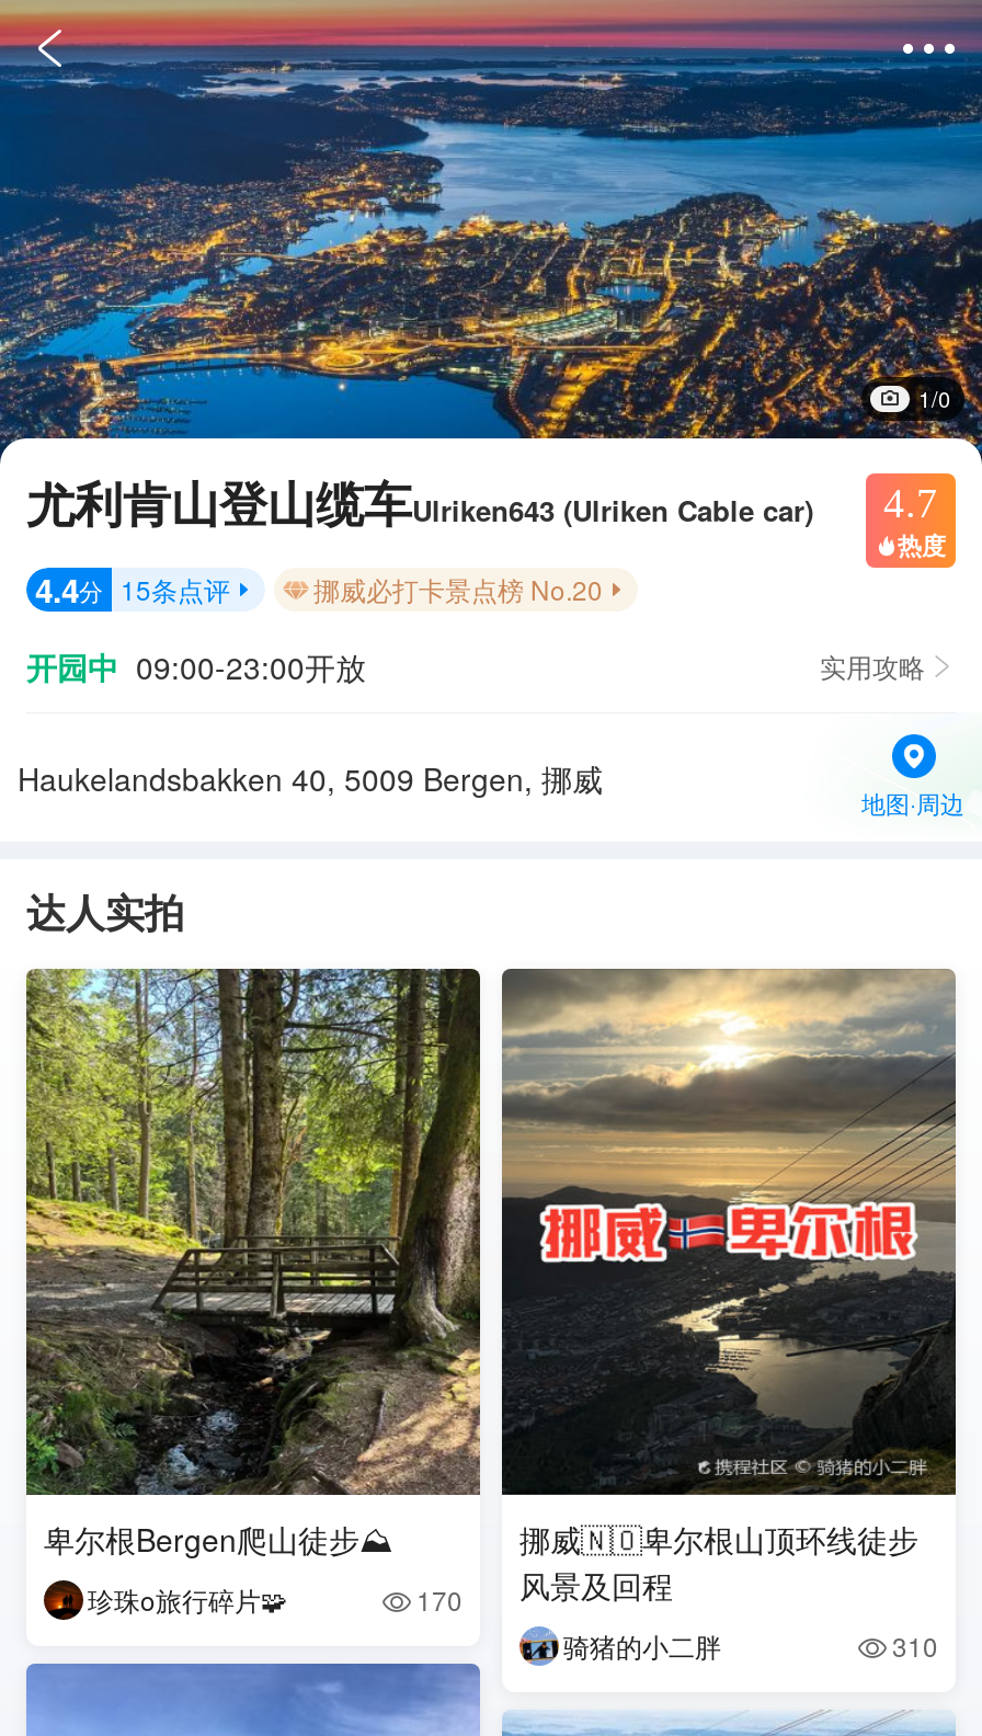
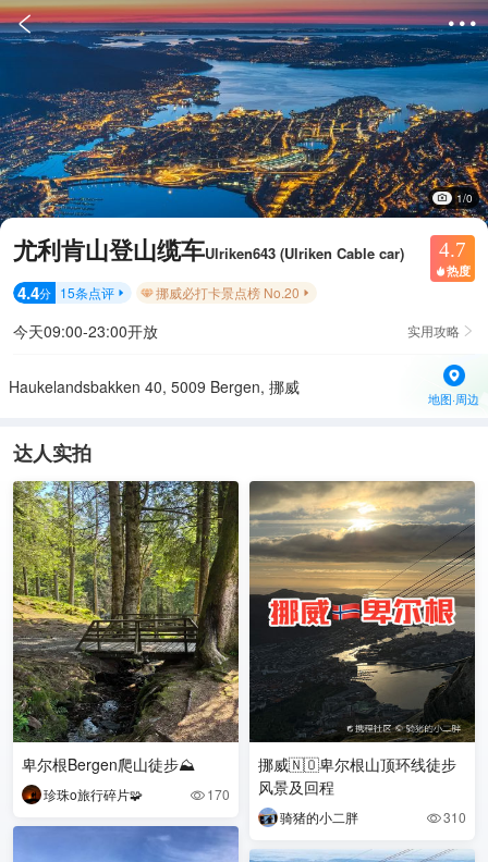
- 开园中 09:00-23:00开放
+ 今天09:00-23:00开放
